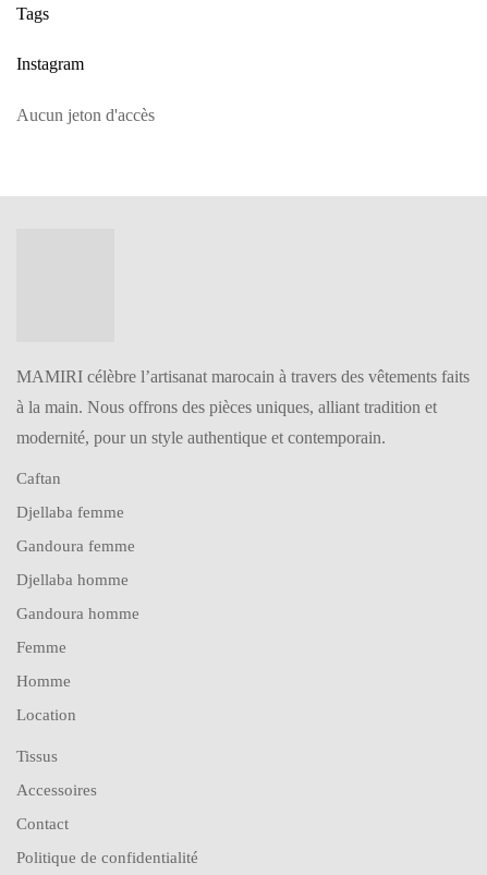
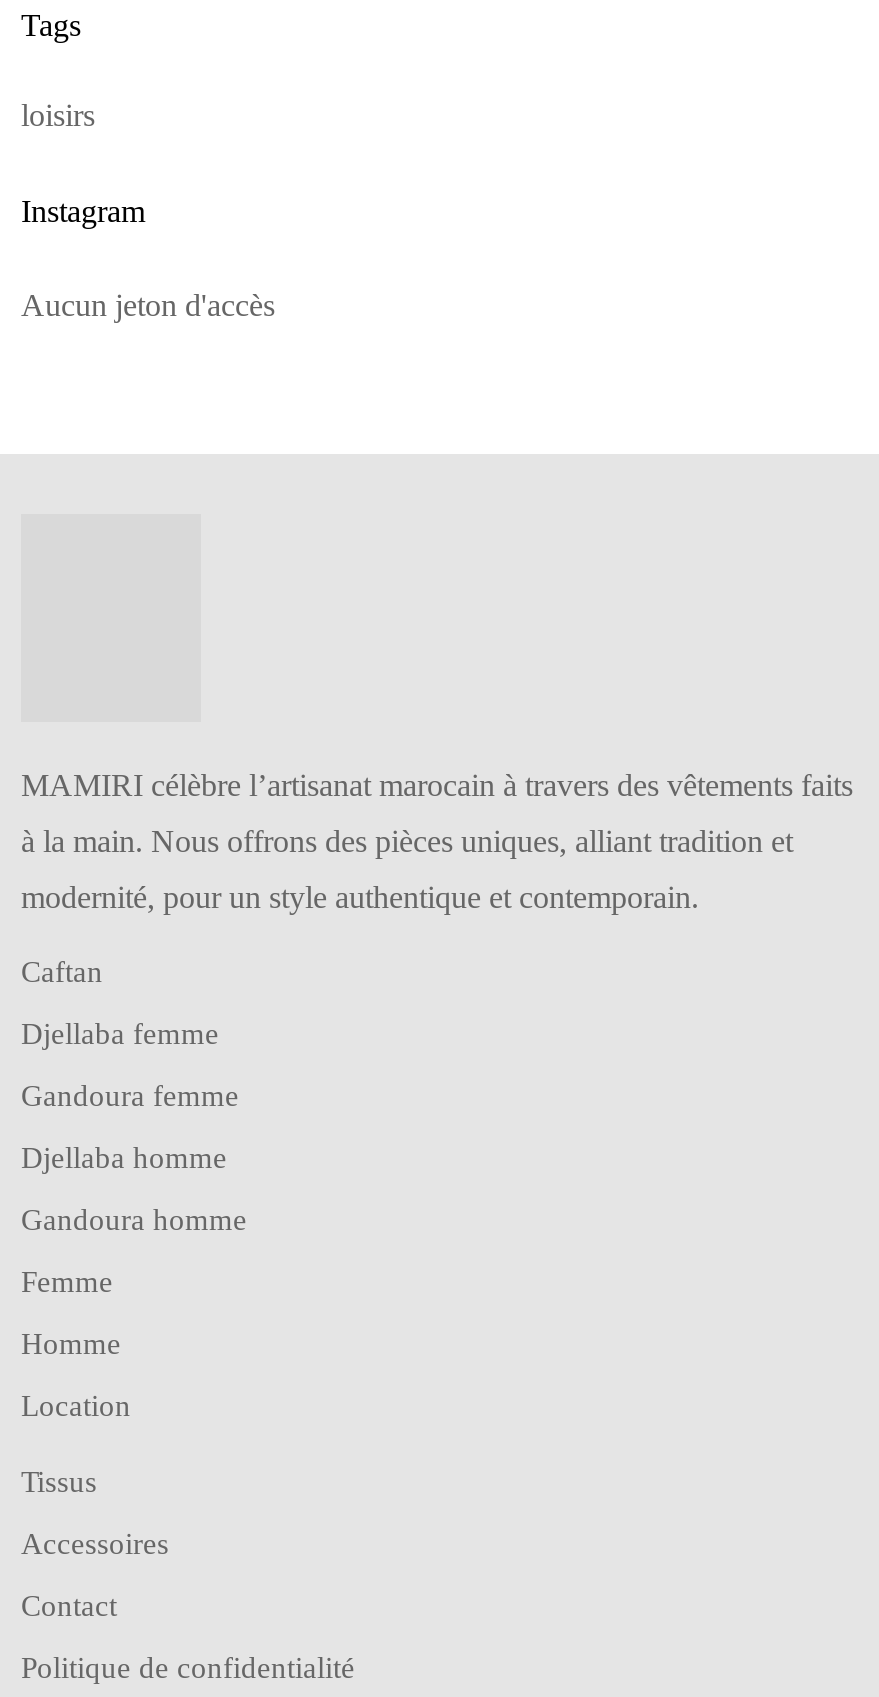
+ loisirs
